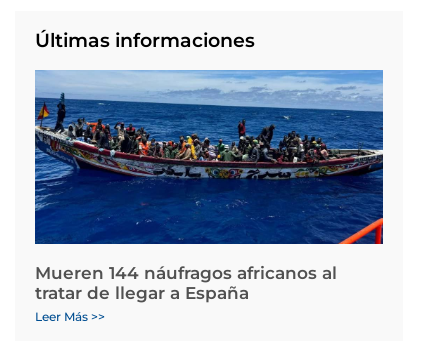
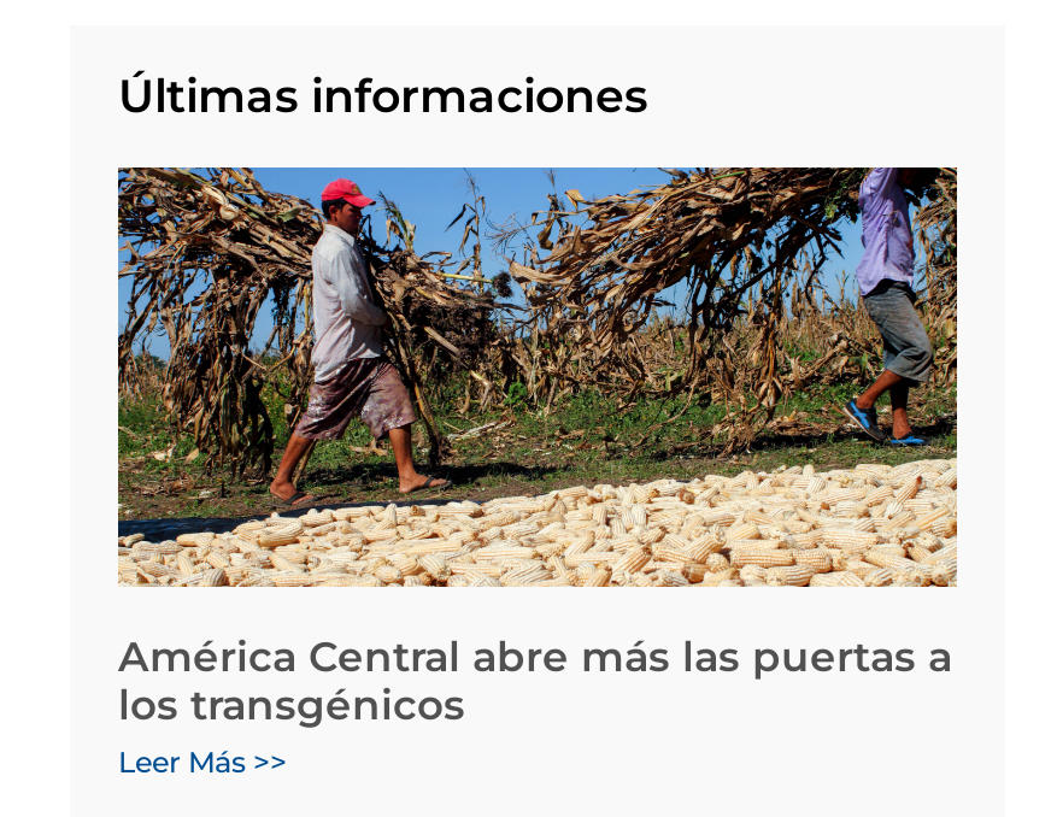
- [image]
- Mueren 144 náufragos africanos al
- tratar de llegar a España
+ [image]
+ América Central abre más las puertas a
+ los transgénicos
